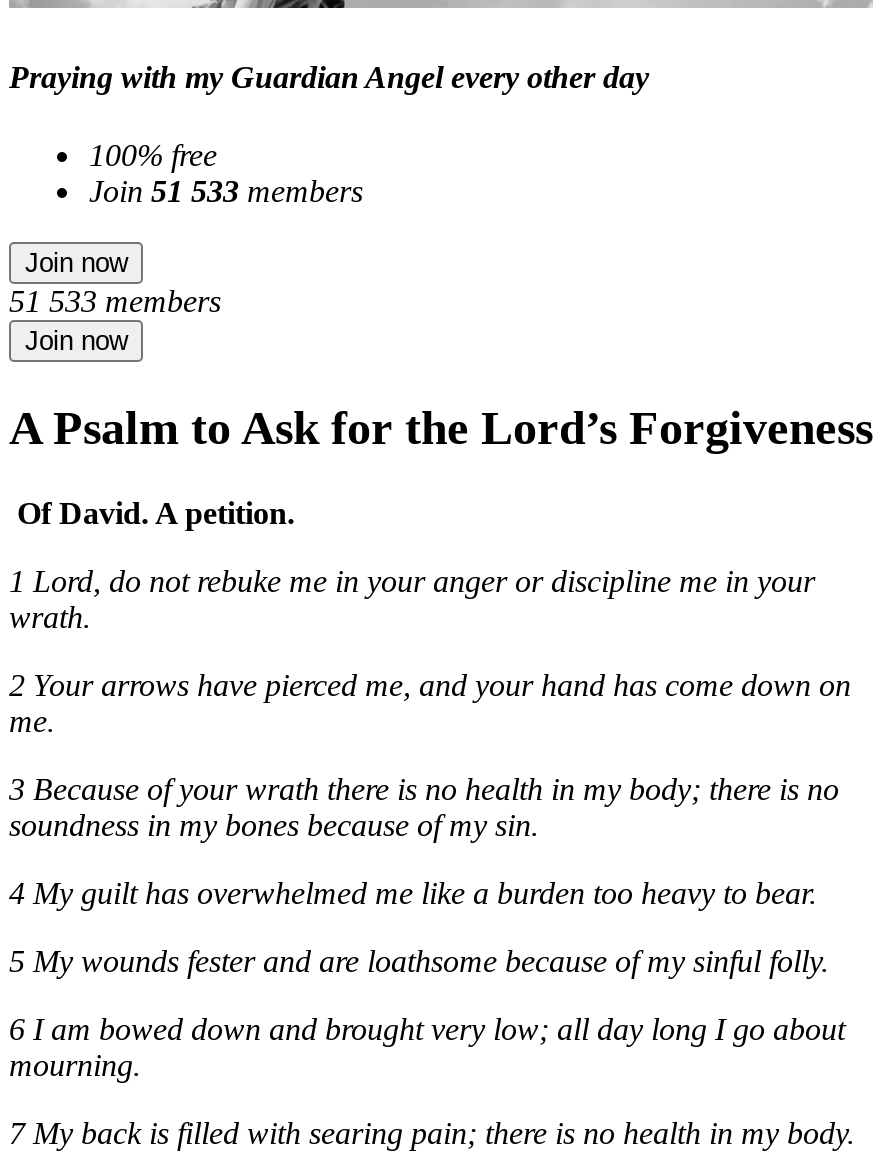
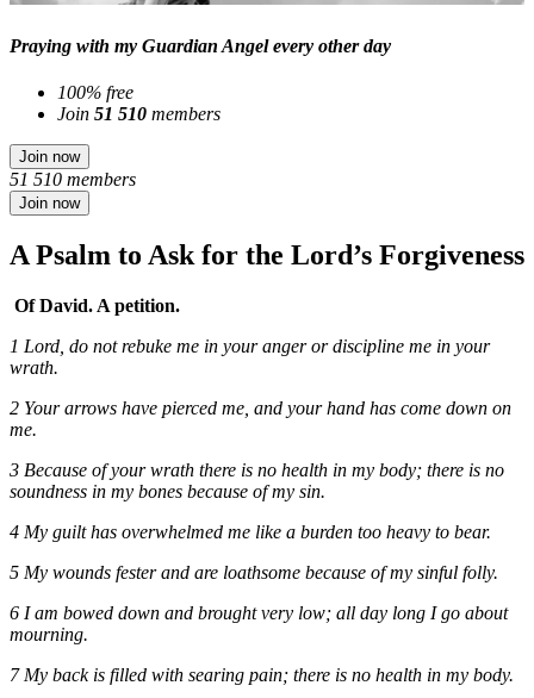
- Join 51 533 members
+ Join 51 510 members

- 51 533 members
+ 51 510 members
